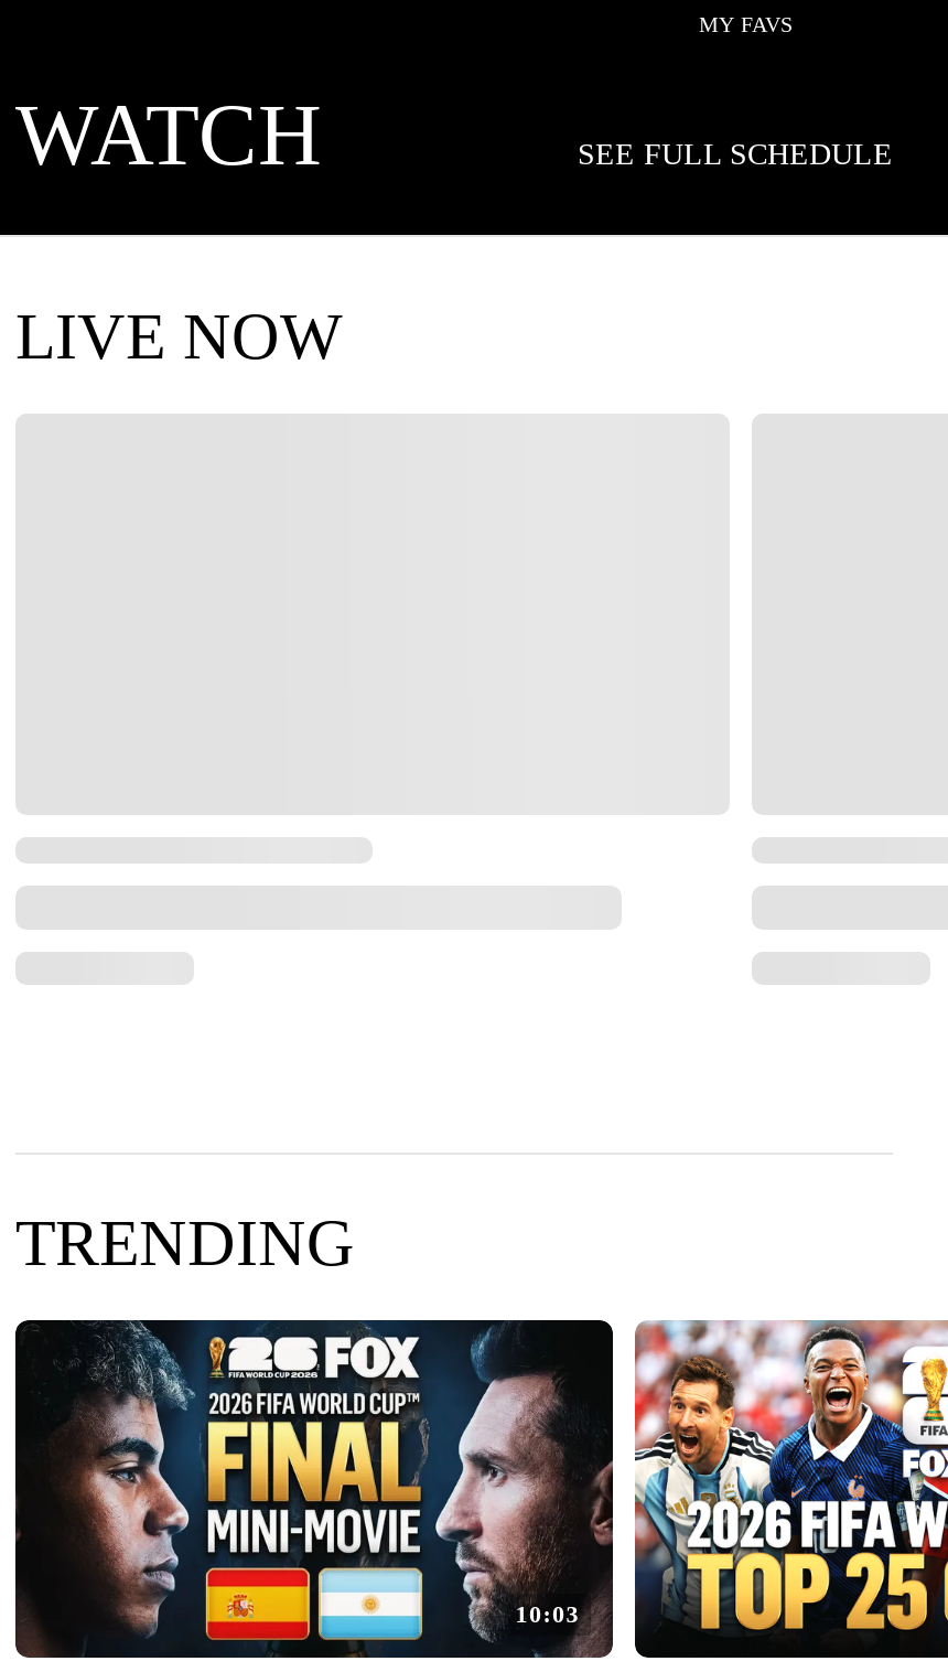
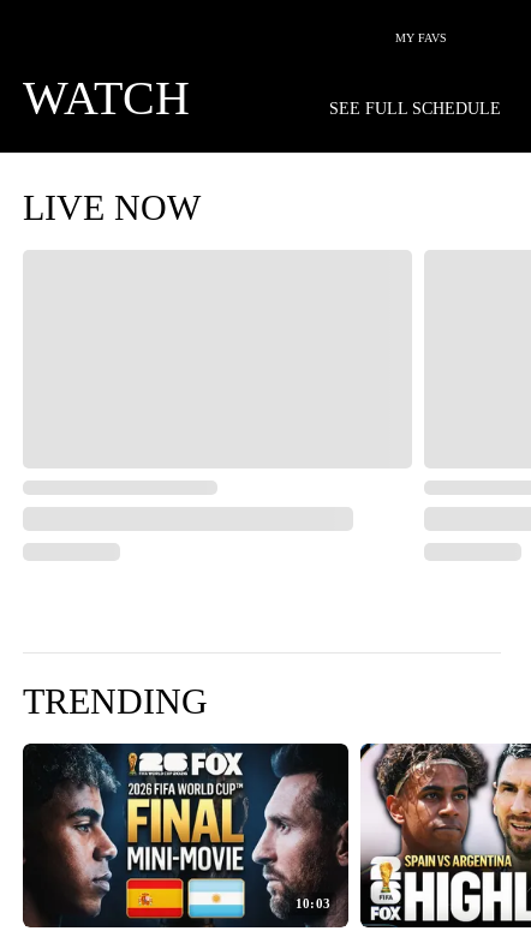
- [image]
+ [image]
